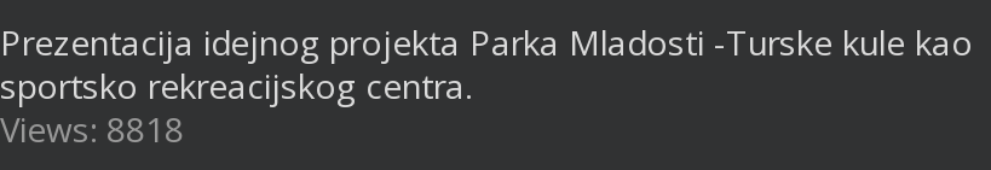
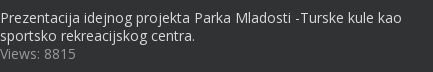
- Views: 8818
+ Views: 8815
